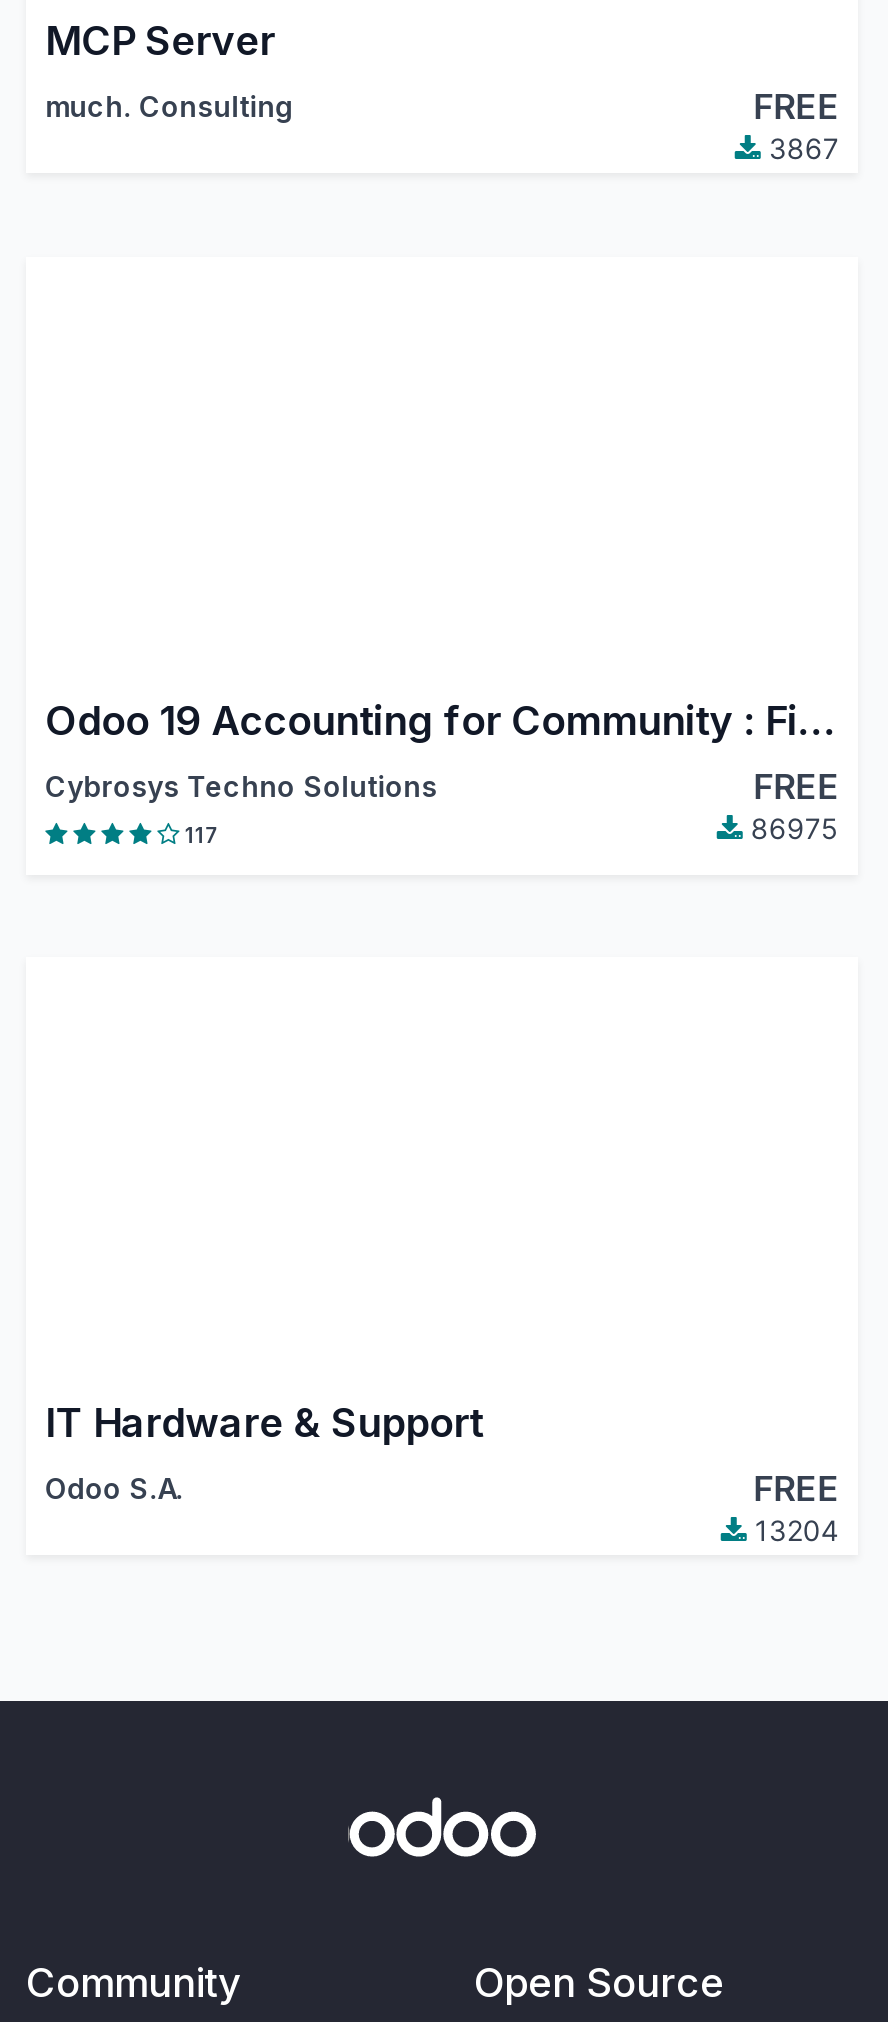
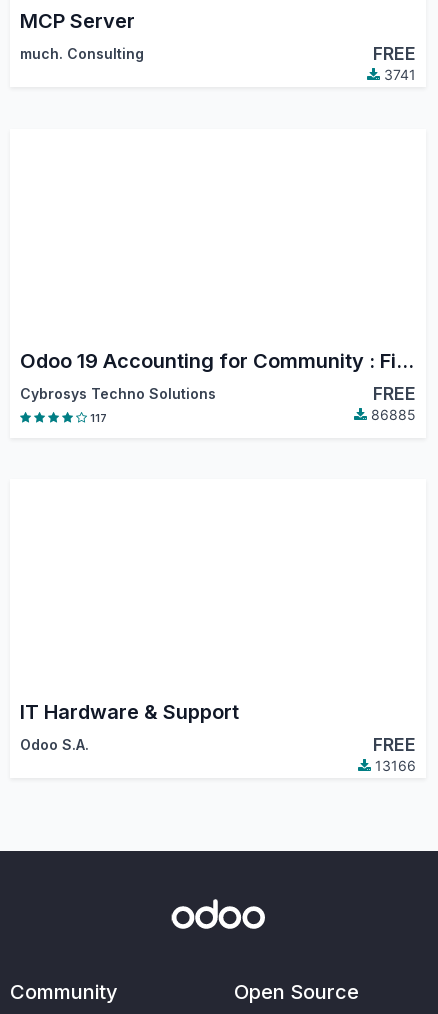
- 3867
+ 3741

- 86975
+ 86885

- 13204
+ 13166
